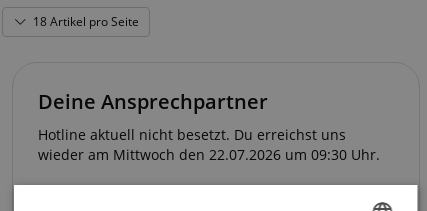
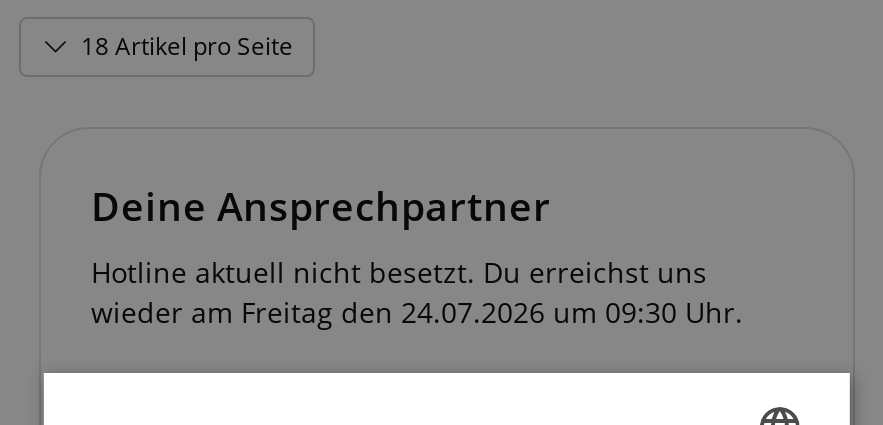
- wieder am Mittwoch den 22.07.2026 um 09:30 Uhr.
+ wieder am Freitag den 24.07.2026 um 09:30 Uhr.
